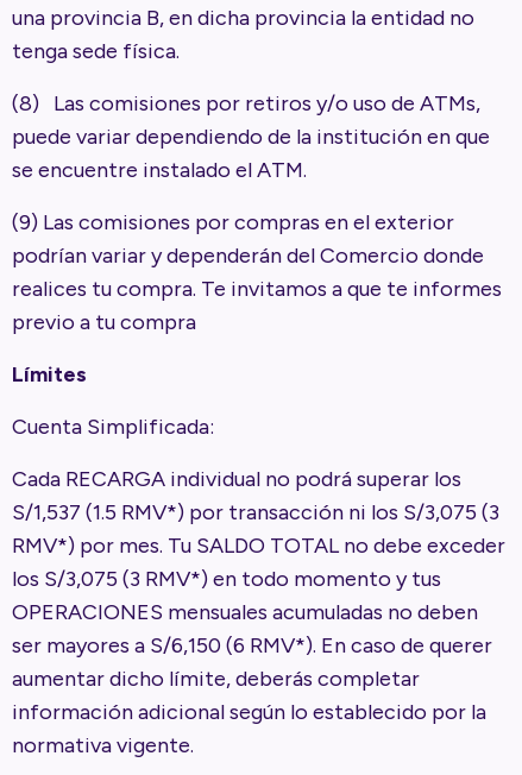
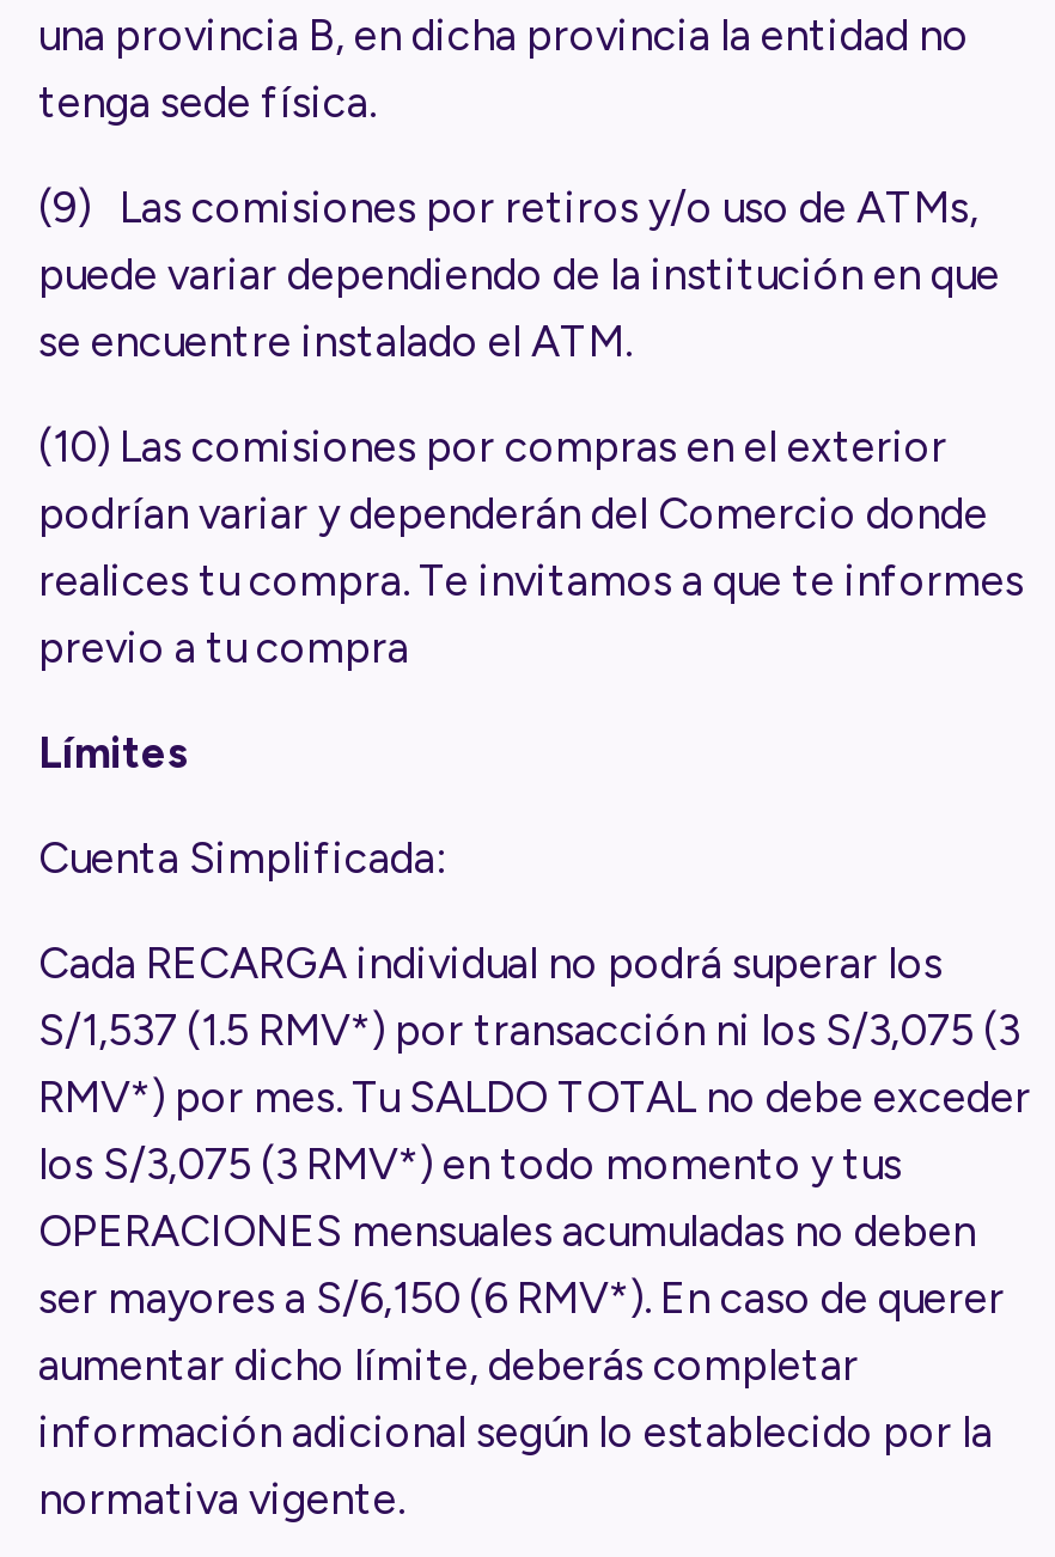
- (8) Las comisiones por retiros y/o uso de ATMs,
+ (9) Las comisiones por retiros y/o uso de ATMs,

- (9) Las comisiones por compras en el exterior
+ (10) Las comisiones por compras en el exterior
